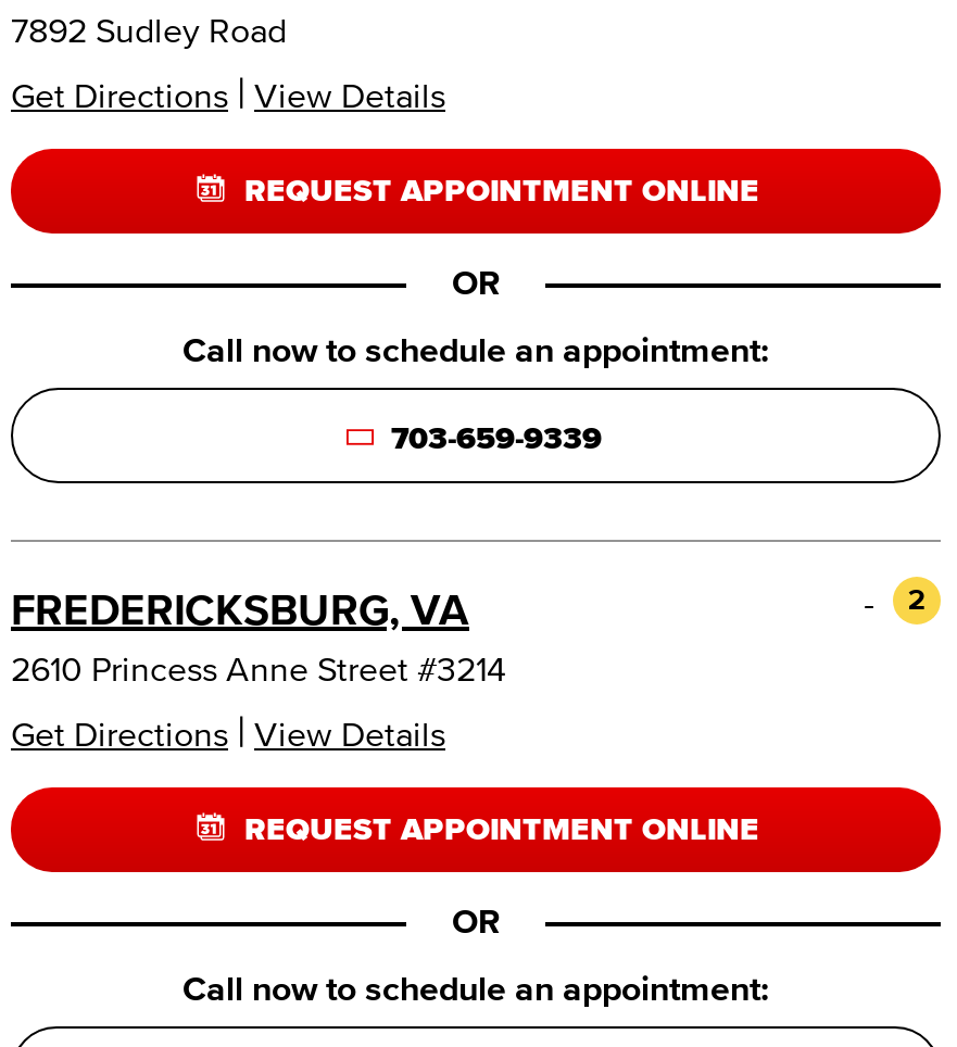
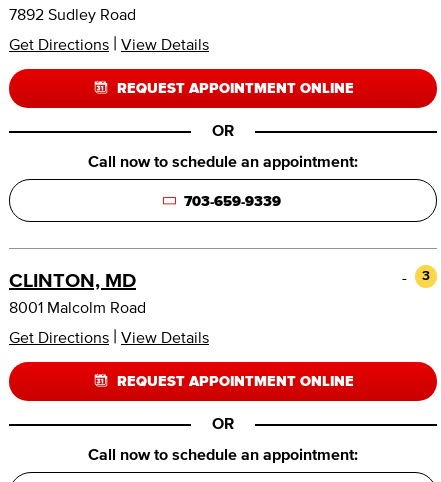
- FREDERICKSBURG, VA
- 2
+ CLINTON, MD
+ 3

- 2610 Princess Anne Street #3214
+ 8001 Malcolm Road
